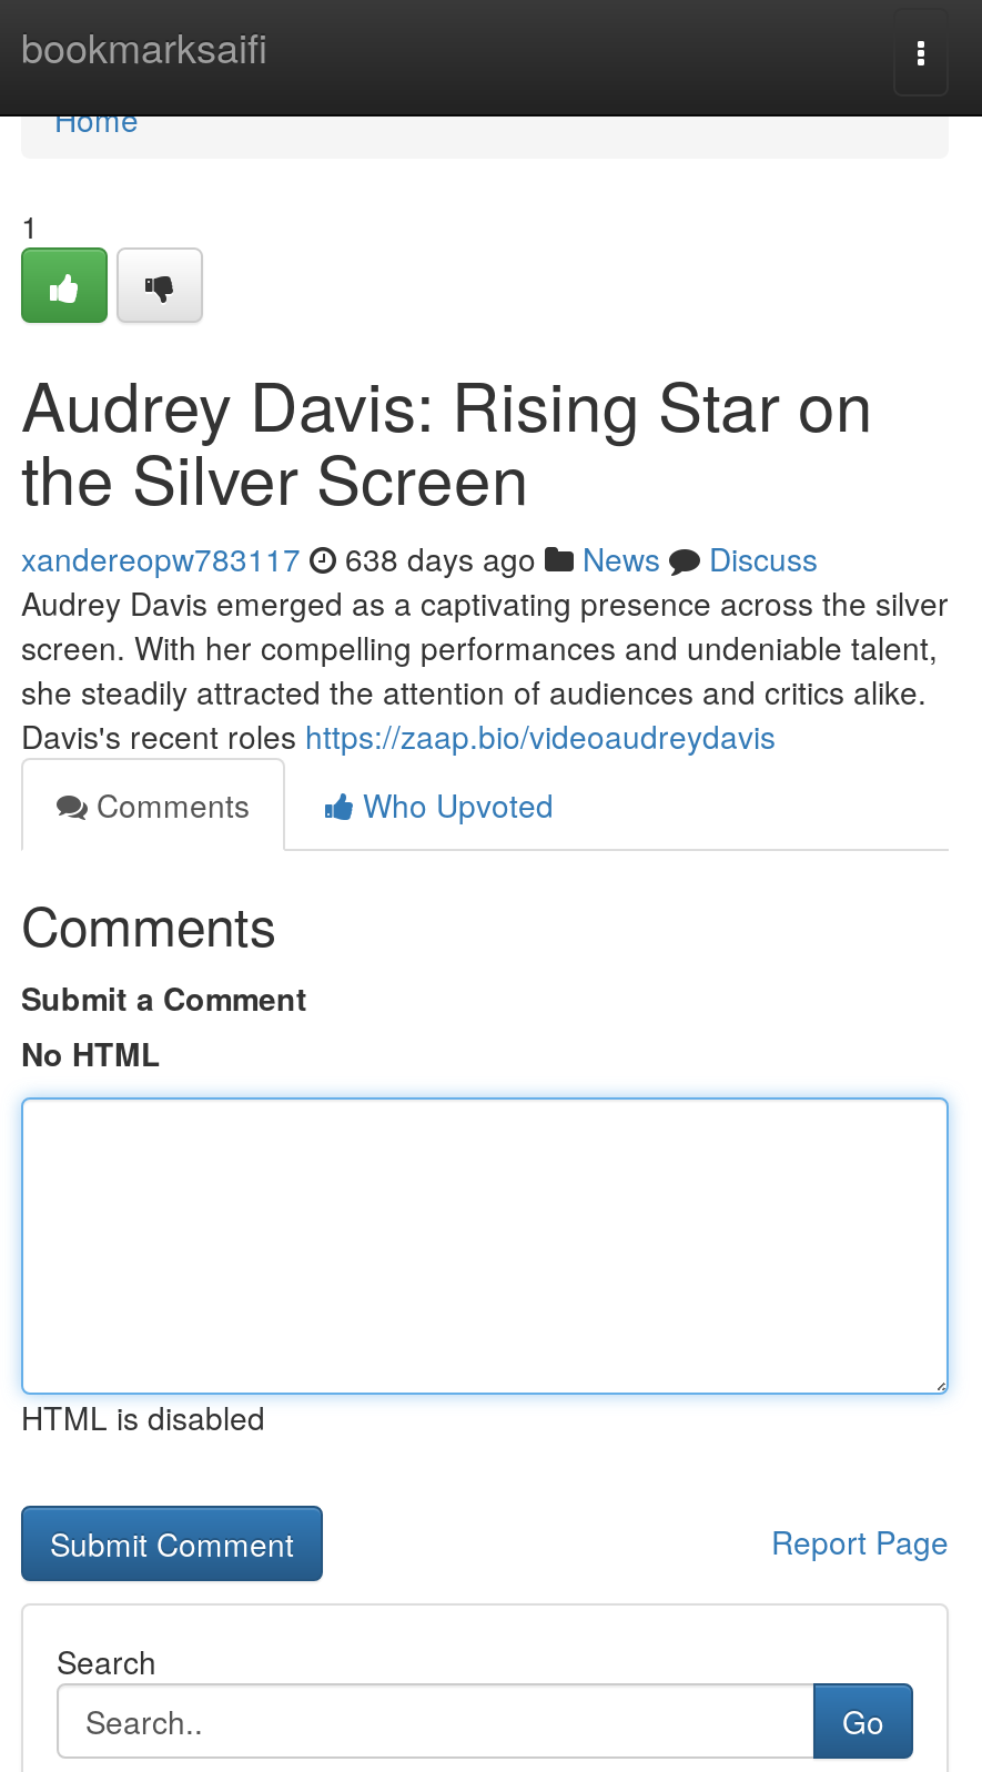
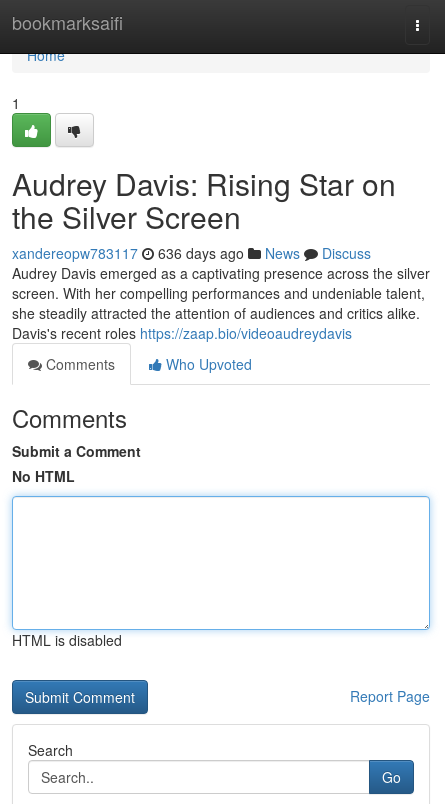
- xandereopw783117 638 days ago News Discuss
+ xandereopw783117 636 days ago News Discuss
